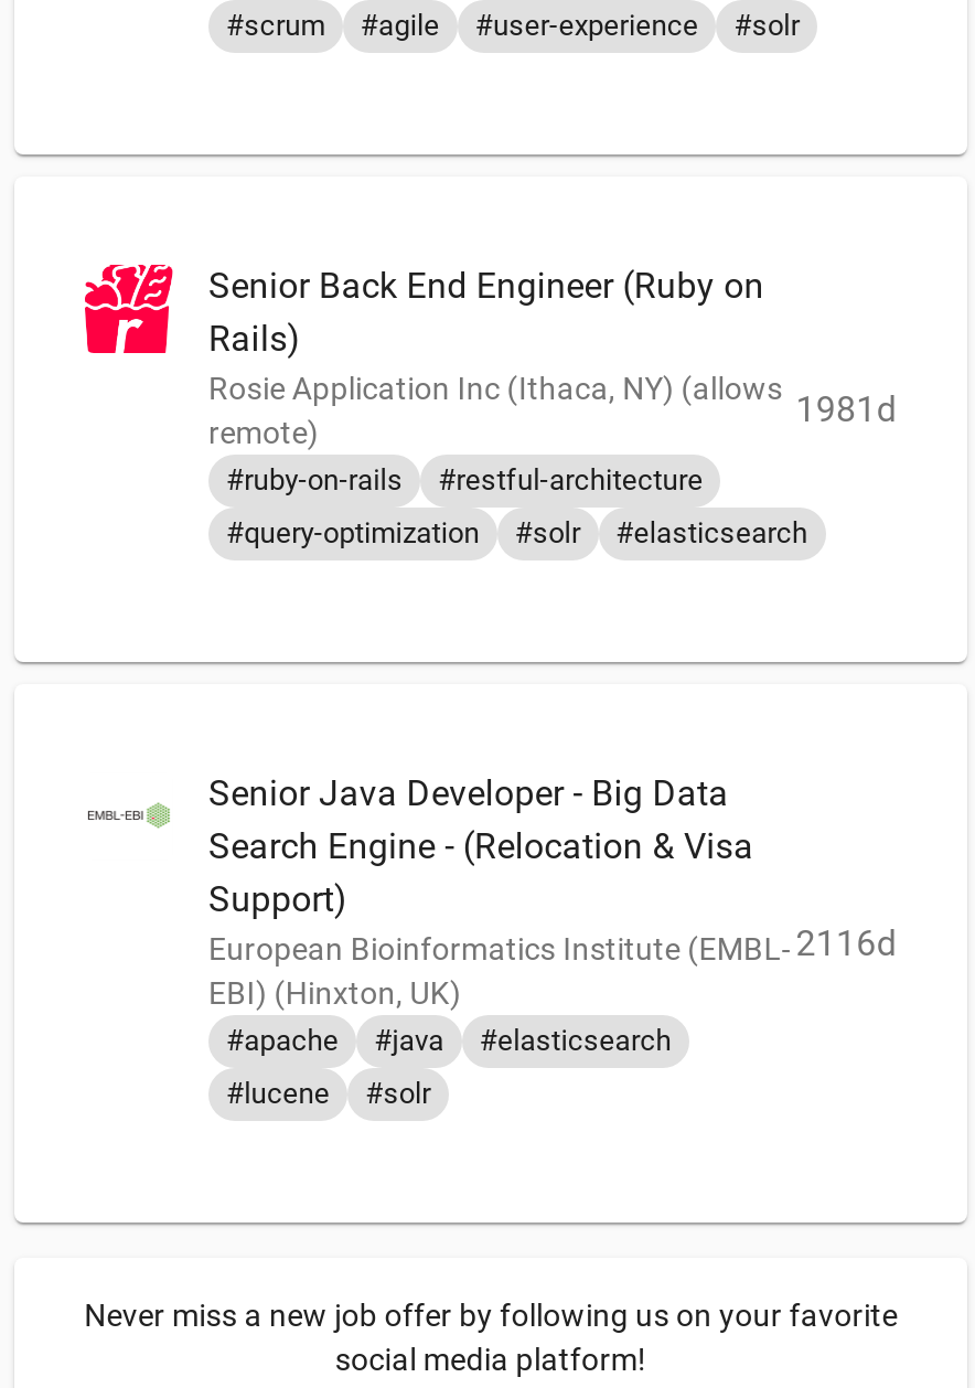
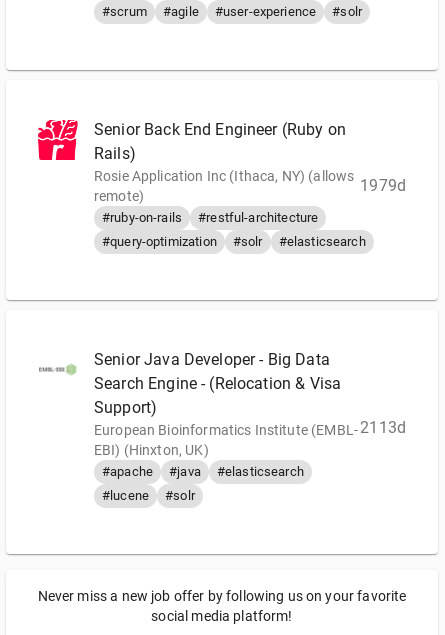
- Rosie Application Inc (Ithaca, NY) (allows 1981d
+ Rosie Application Inc (Ithaca, NY) (allows 1979d

- European Bioinformatics Institute (EMBL- 2116d
+ European Bioinformatics Institute (EMBL- 2113d
